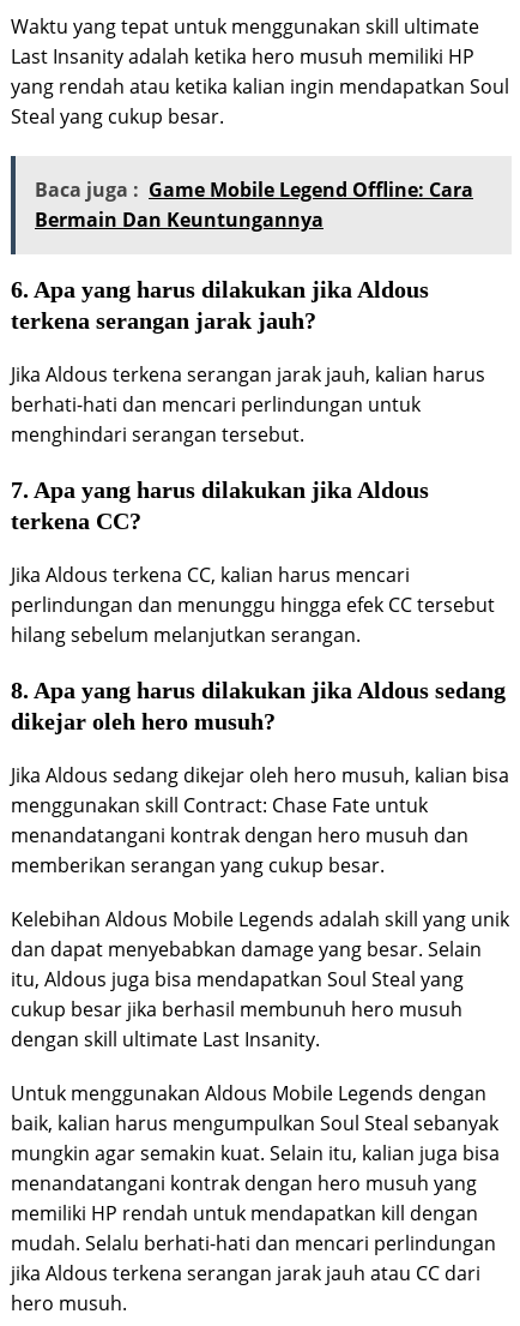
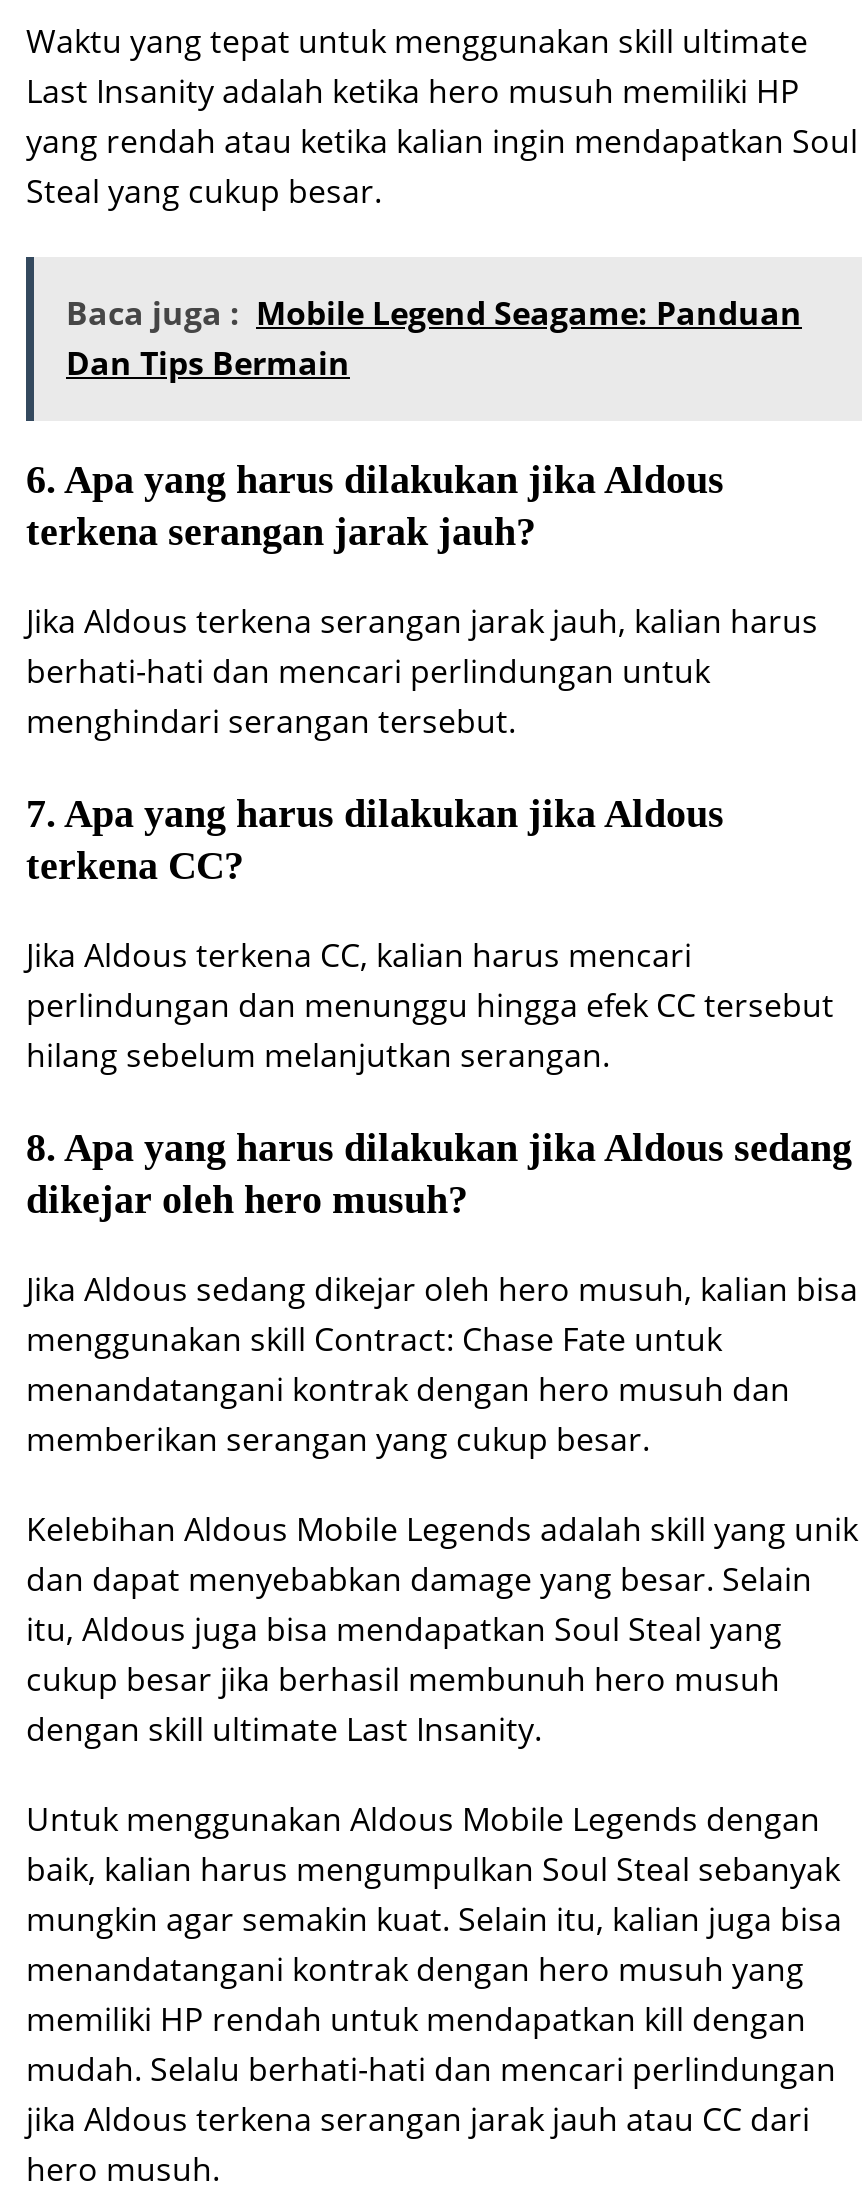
- Baca juga : Game Mobile Legend Offline: Cara
- Bermain Dan Keuntungannya
+ Baca juga : Mobile Legend Seagame: Panduan
+ Dan Tips Bermain
